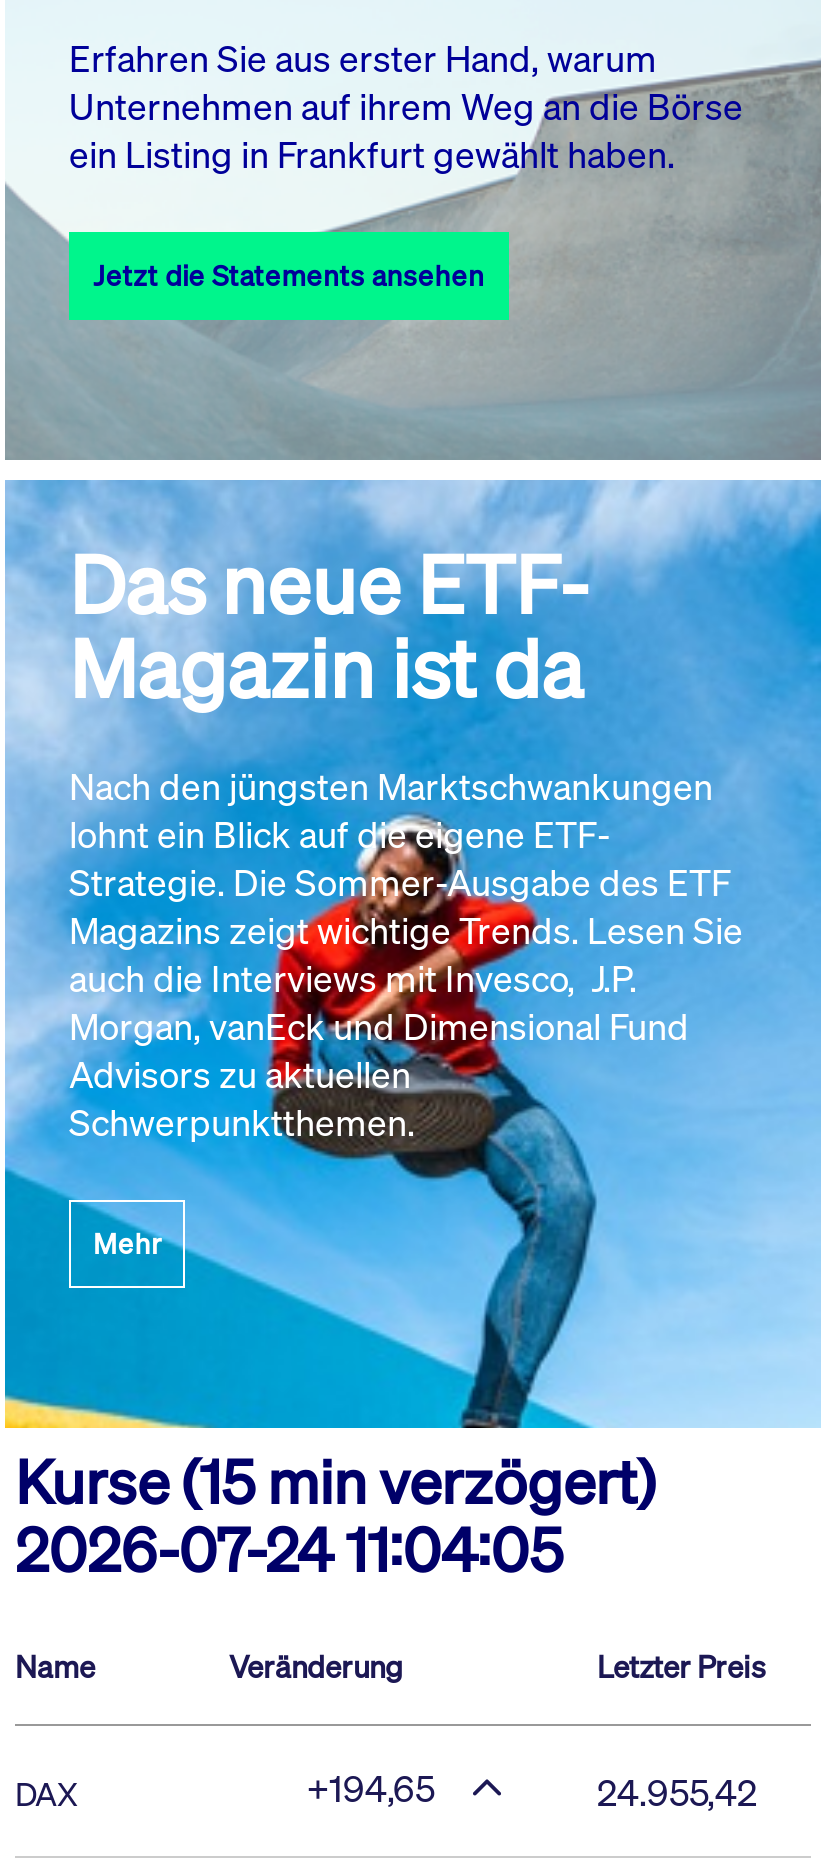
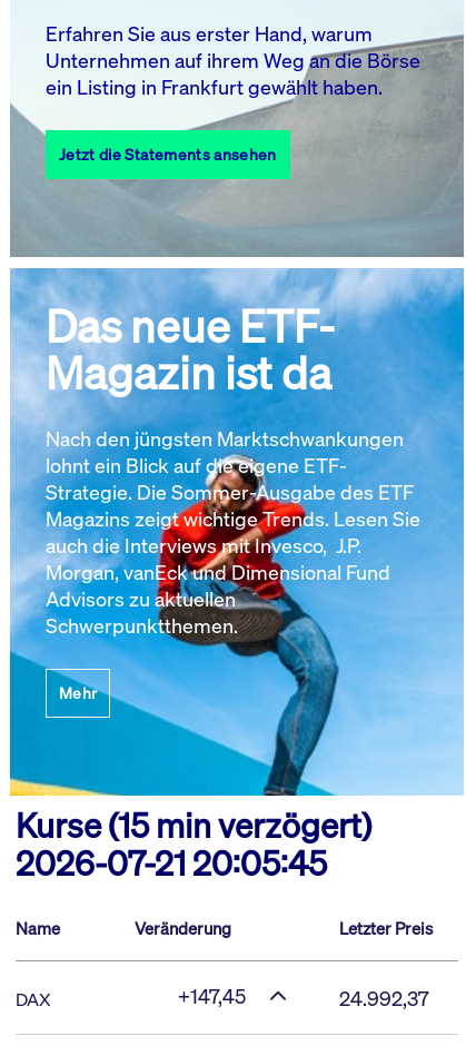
- 2026-07-24 11:04:05
+ 2026-07-21 20:05:45

- +194,65
+ +147,45

- 24.955,42
+ 24.992,37
